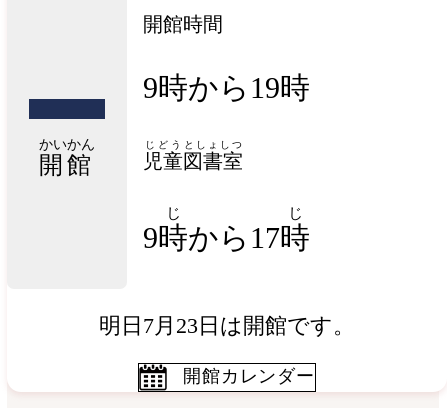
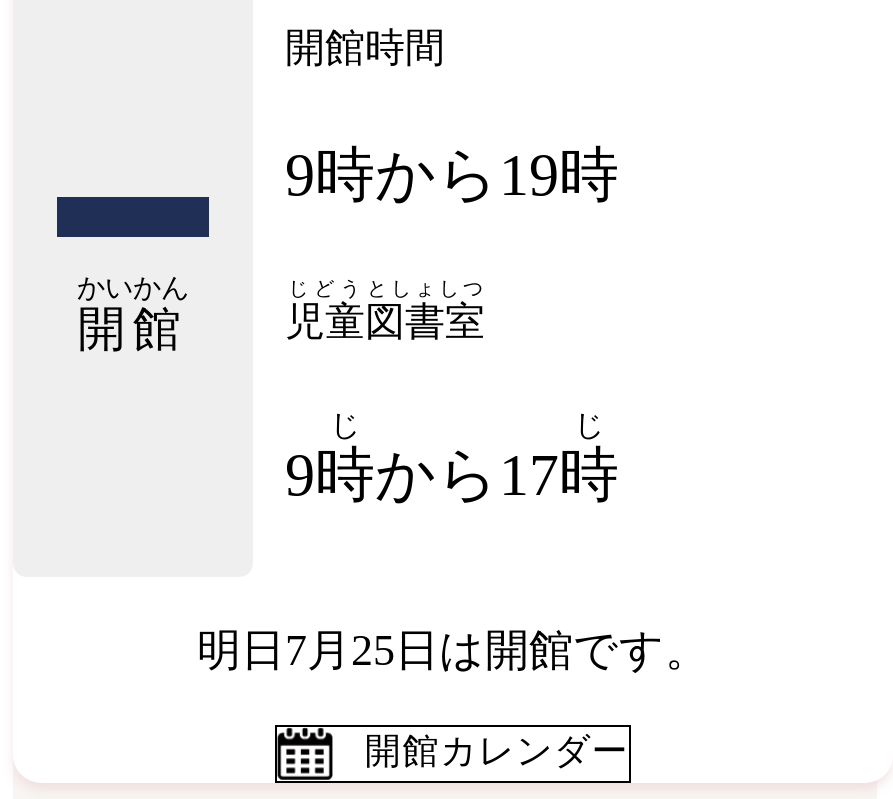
- 明日7月23日は開館です。
+ 明日7月25日は開館です。
